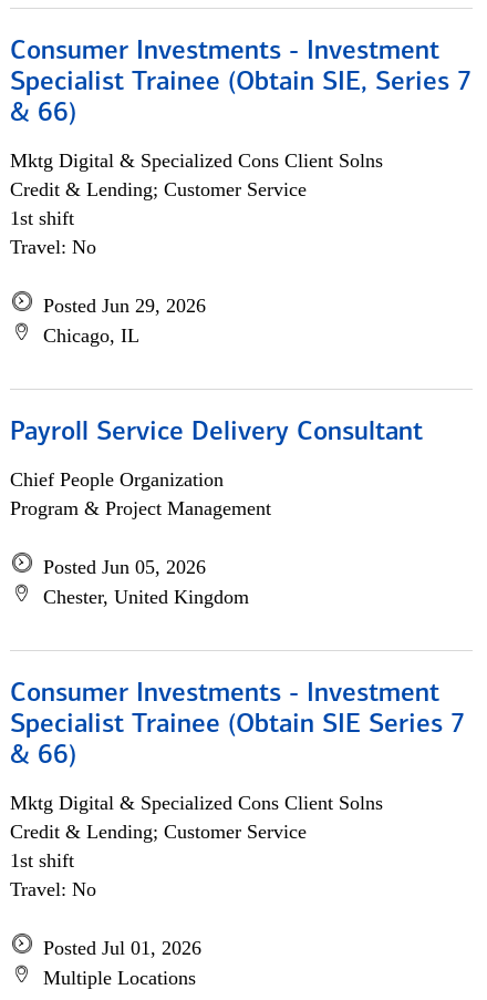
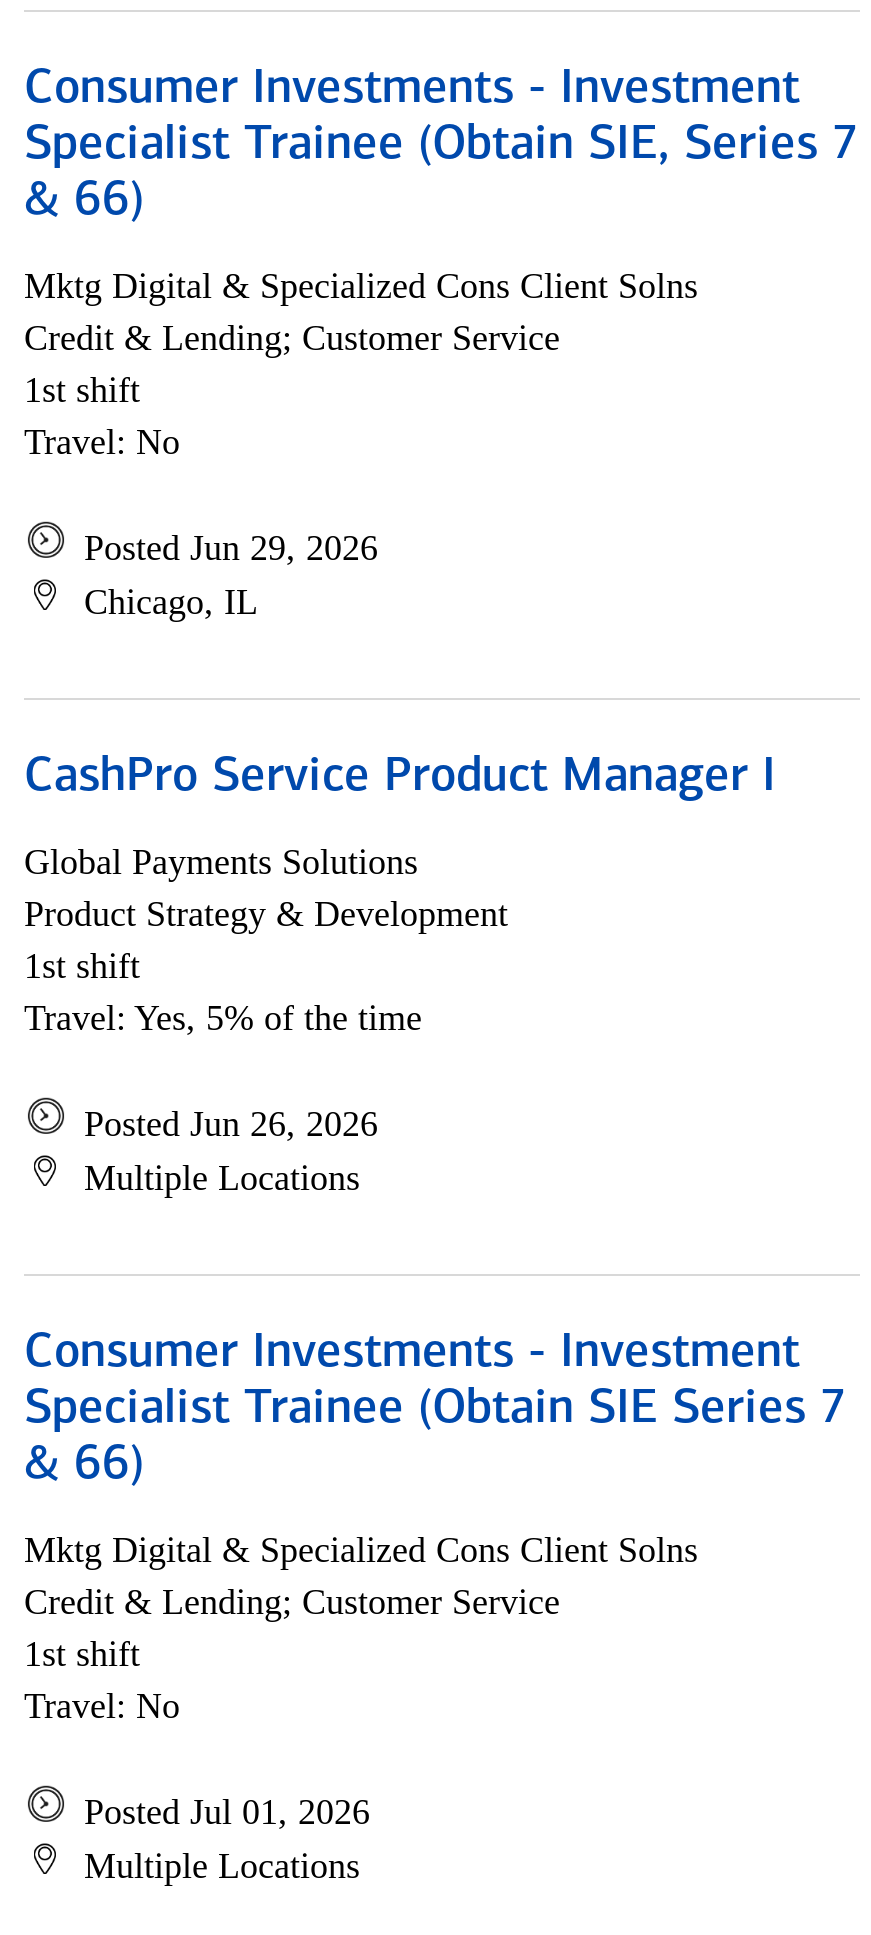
- Payroll Service Delivery Consultant
+ CashPro Service Product Manager I

- Chief People Organization
- Program & Project Management
+ Global Payments Solutions
+ Product Strategy & Development
+ 1st shift
+ Travel: Yes, 5% of the time

- Posted Jun 05, 2026
- Chester, United Kingdom
+ Posted Jun 26, 2026
+ Multiple Locations
